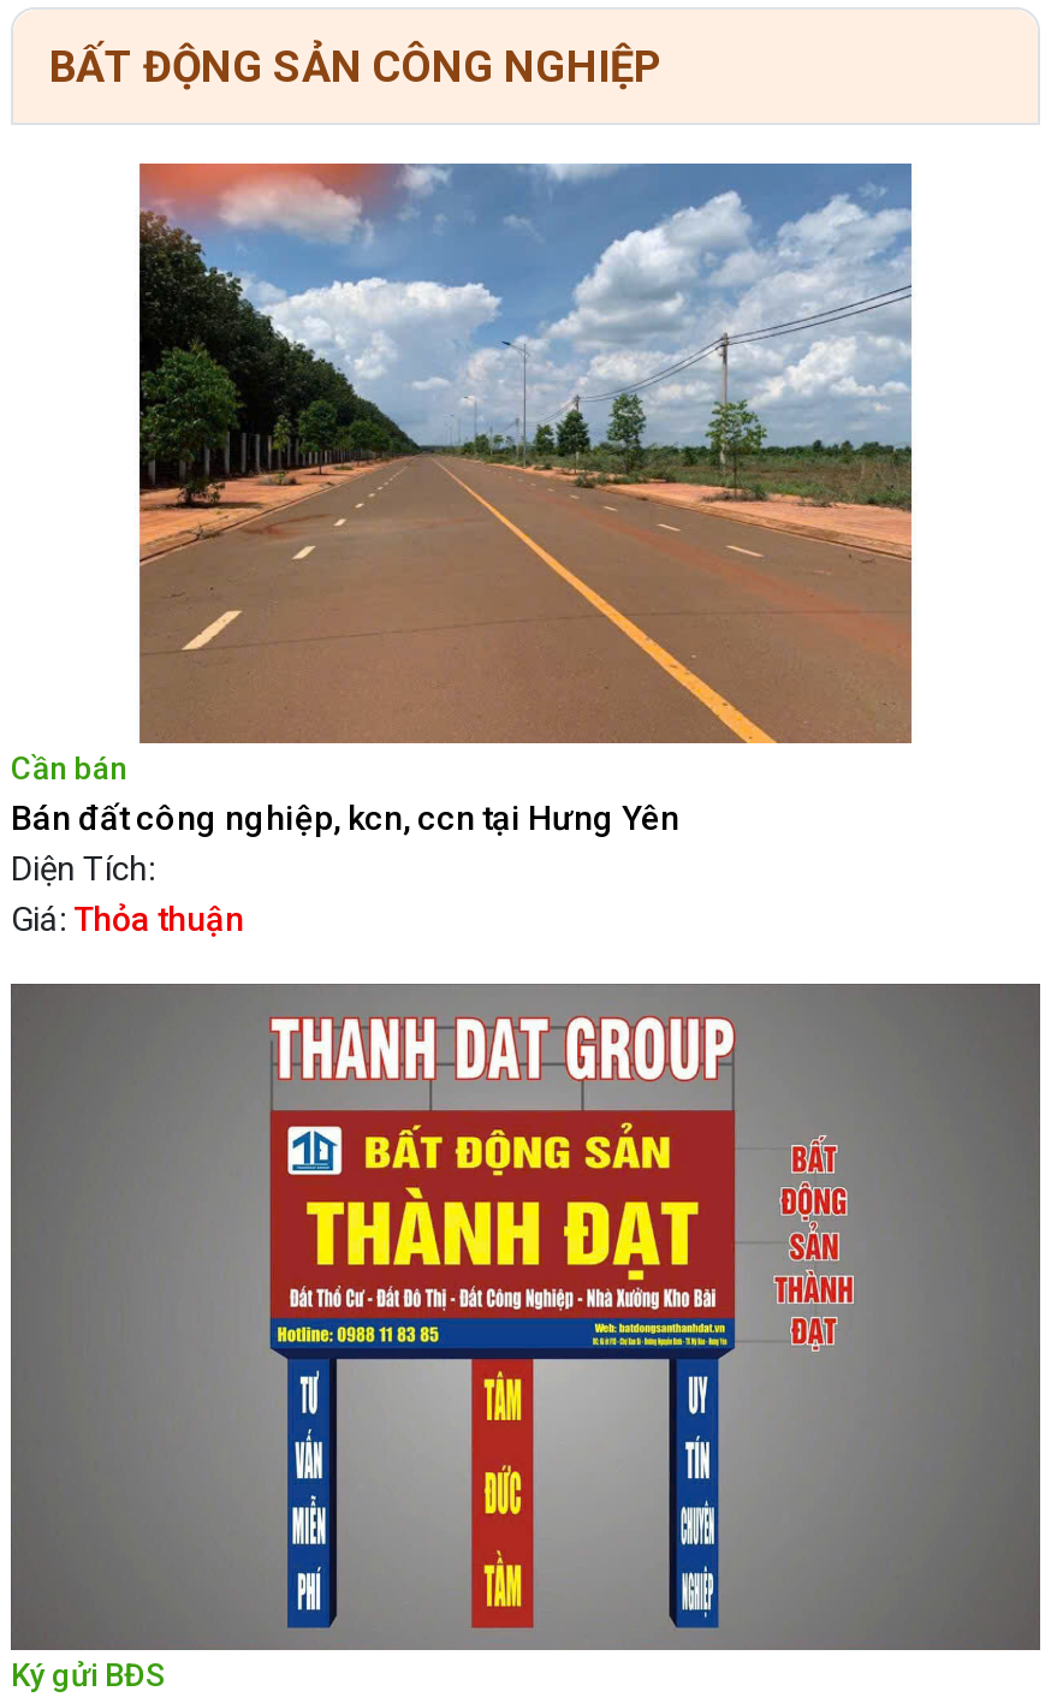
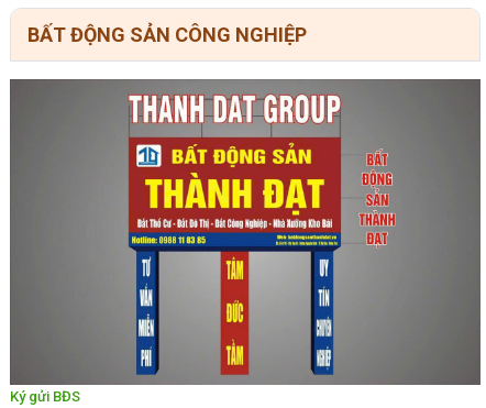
- [image]
- Cần bán
- Bán đất công nghiệp, kcn, ccn tại Hưng Yên
- Diện Tích:
- Giá: Thỏa thuận
